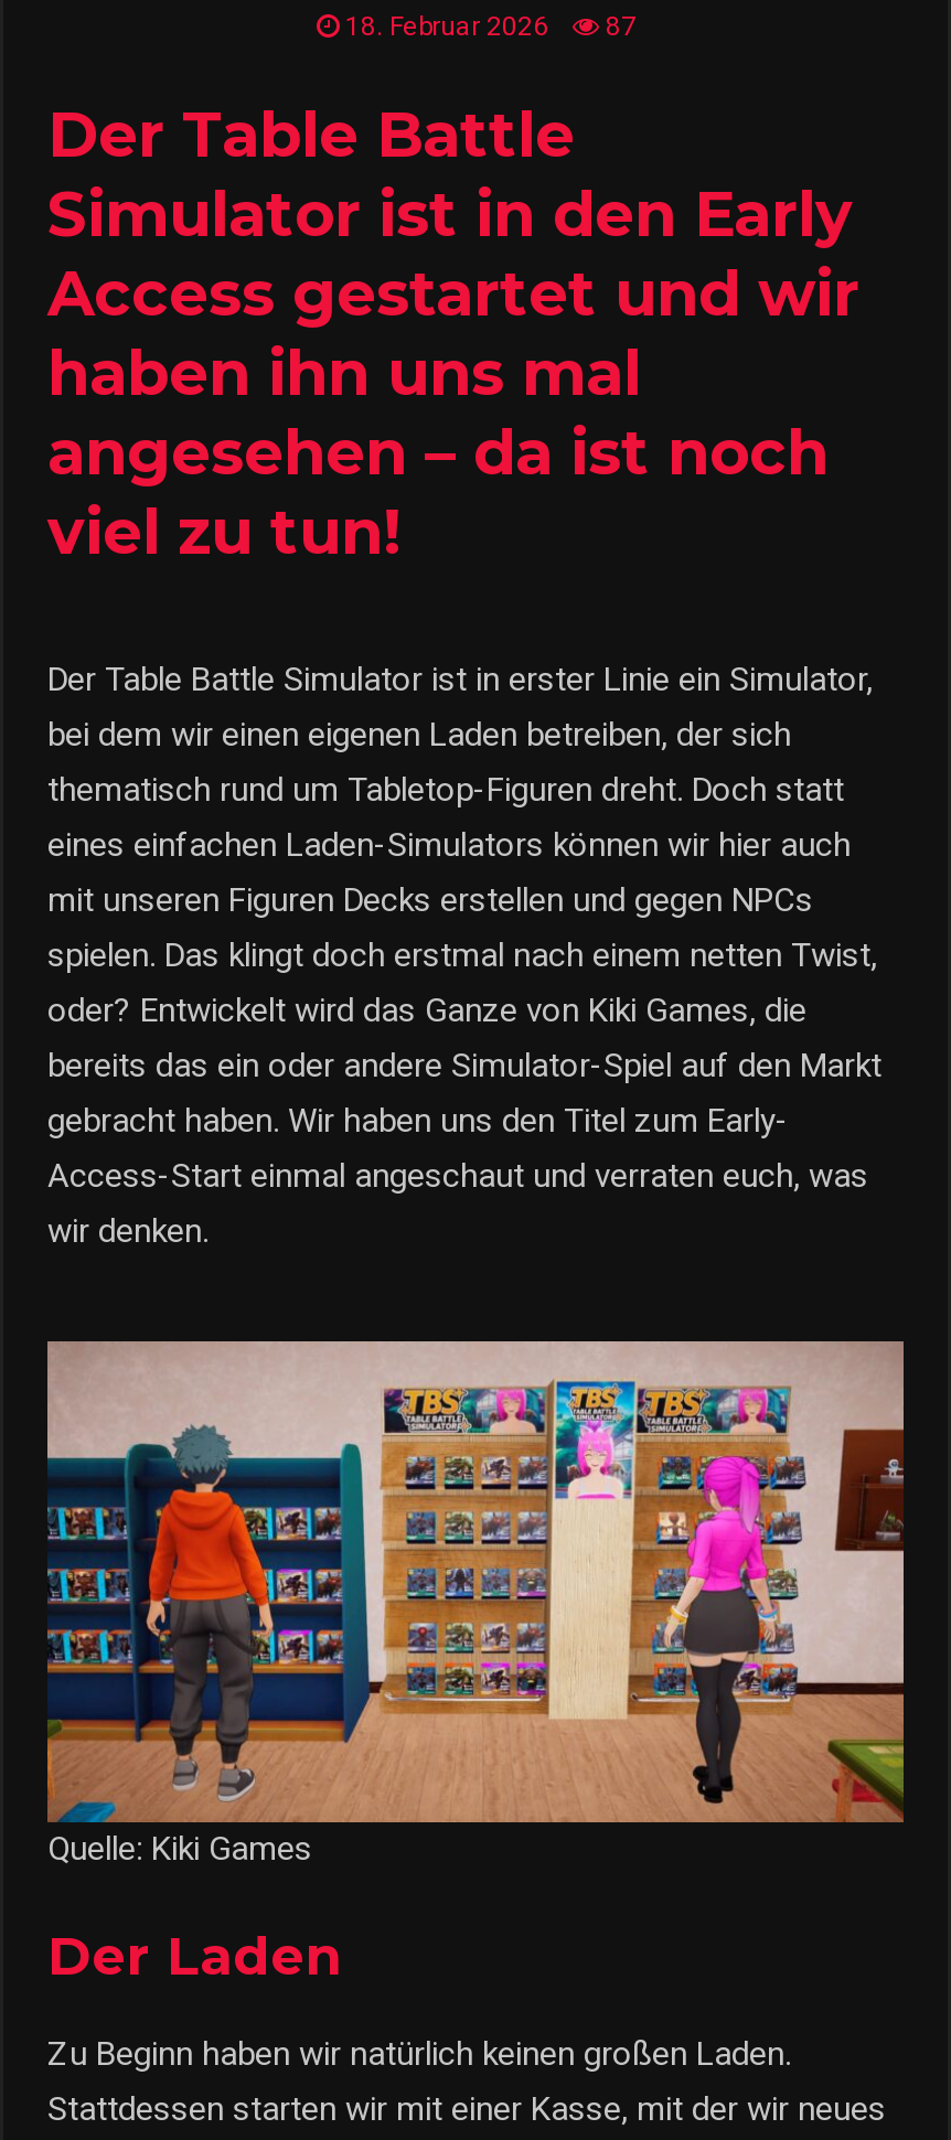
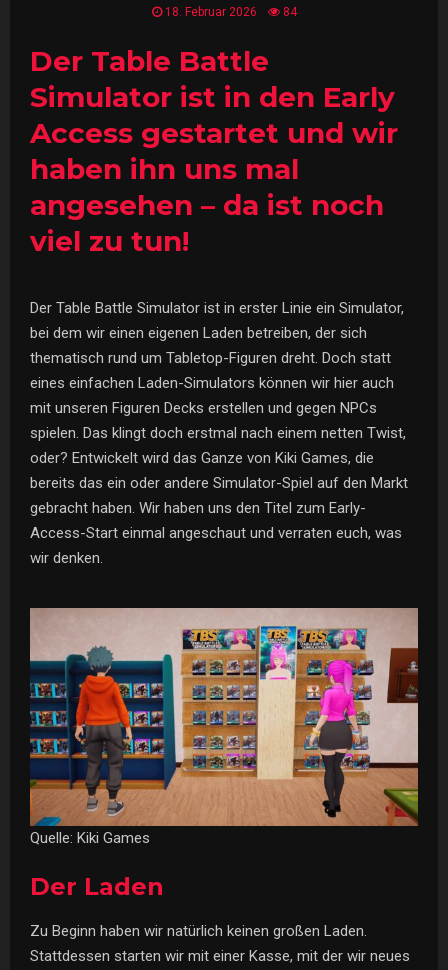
- 18. Februar 2026 87
+ 18. Februar 2026 84
